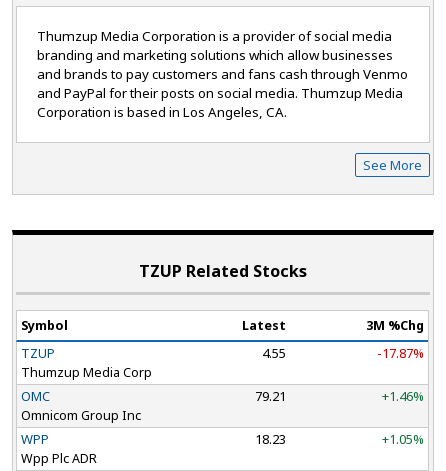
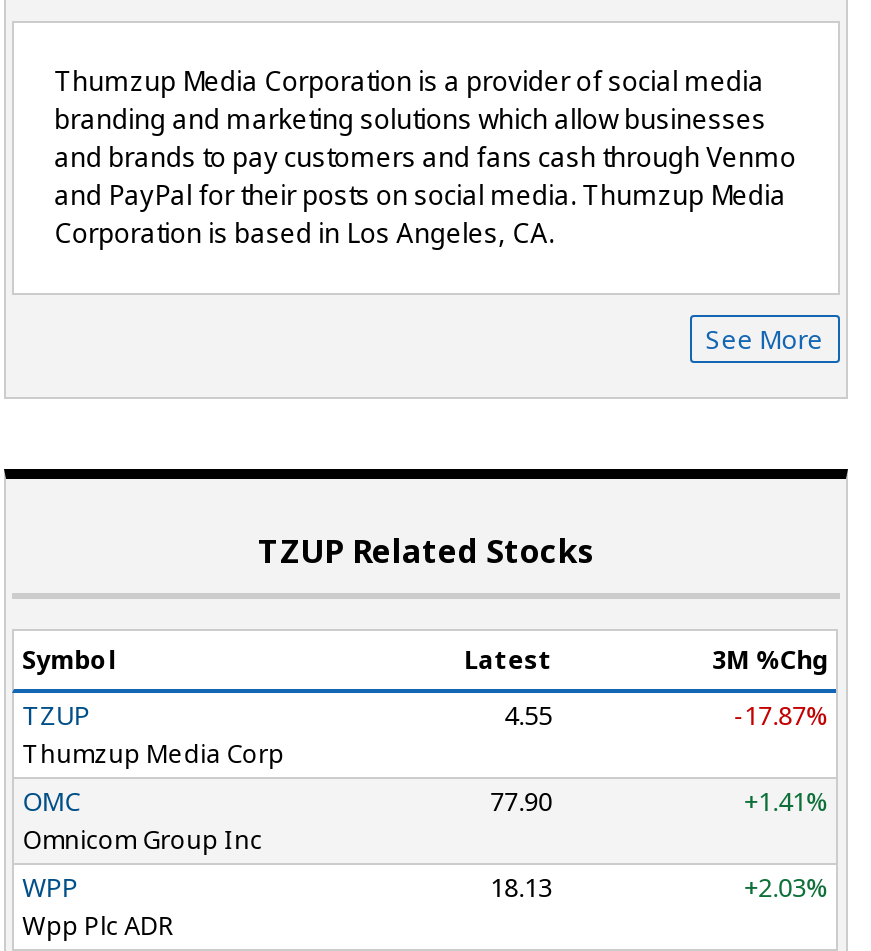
- 79.21
+ 77.90

- +1.46%
+ +1.41%

- 18.23
+ 18.13

- +1.05%
+ +2.03%
